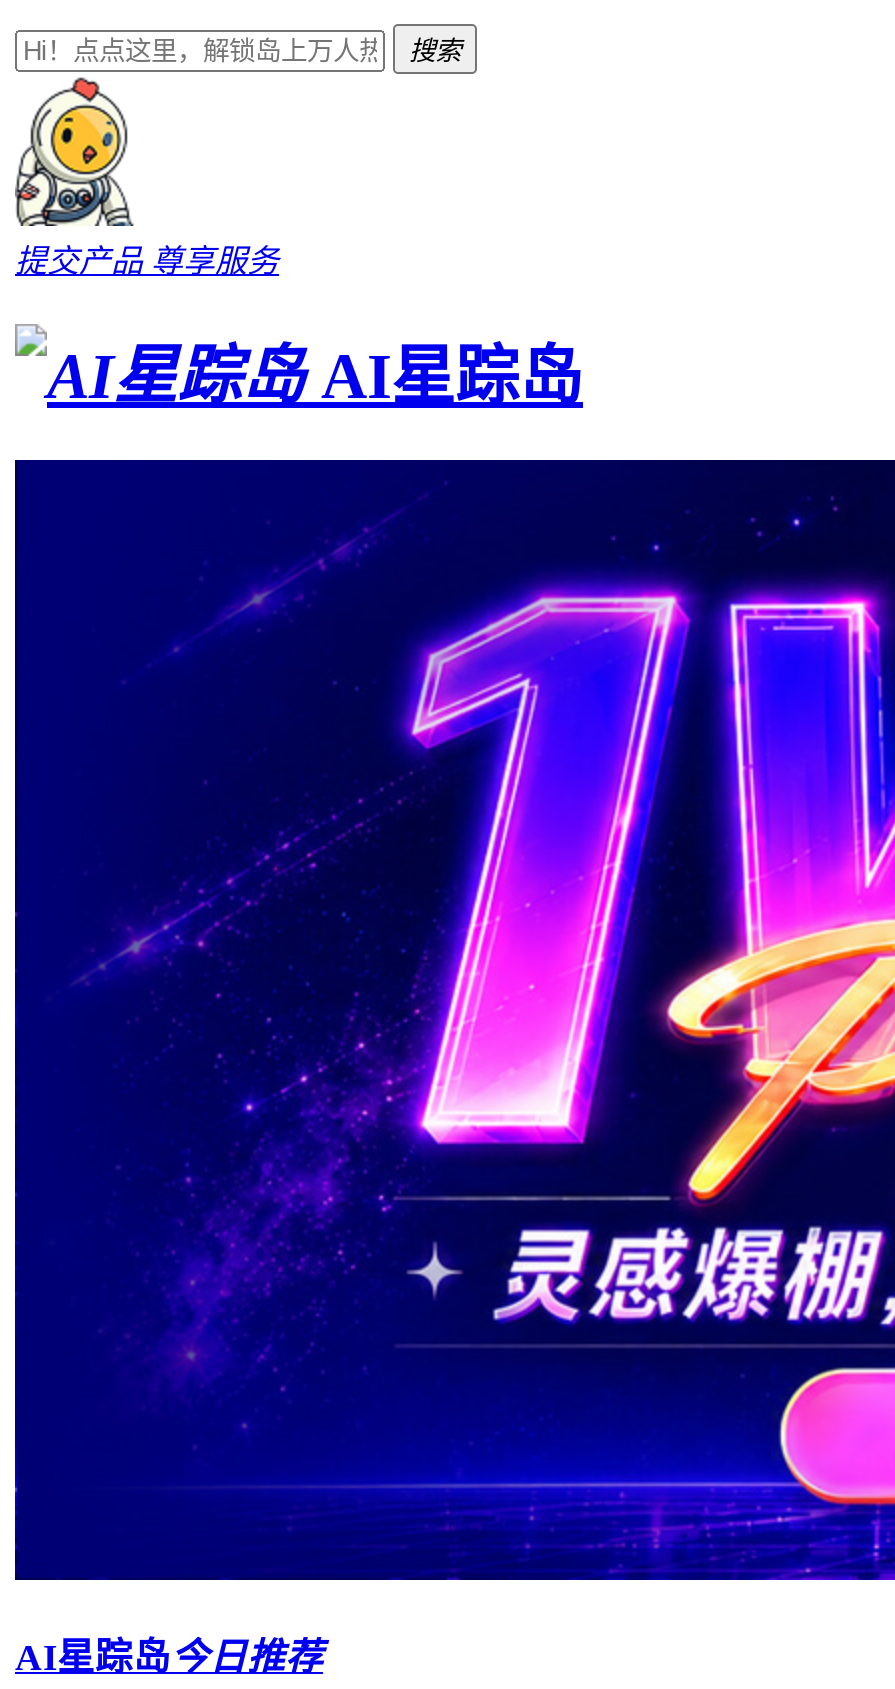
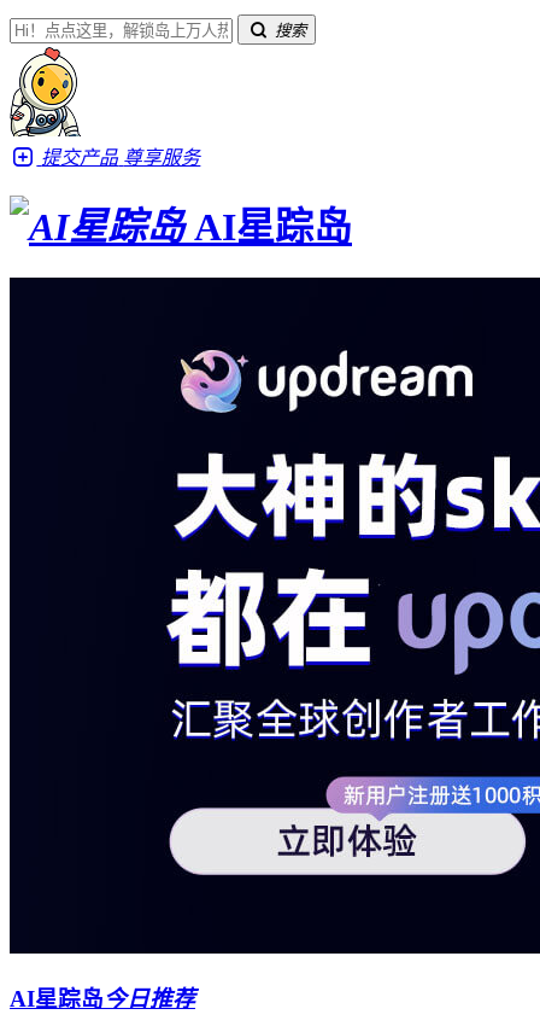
- [image]
+ [image]
